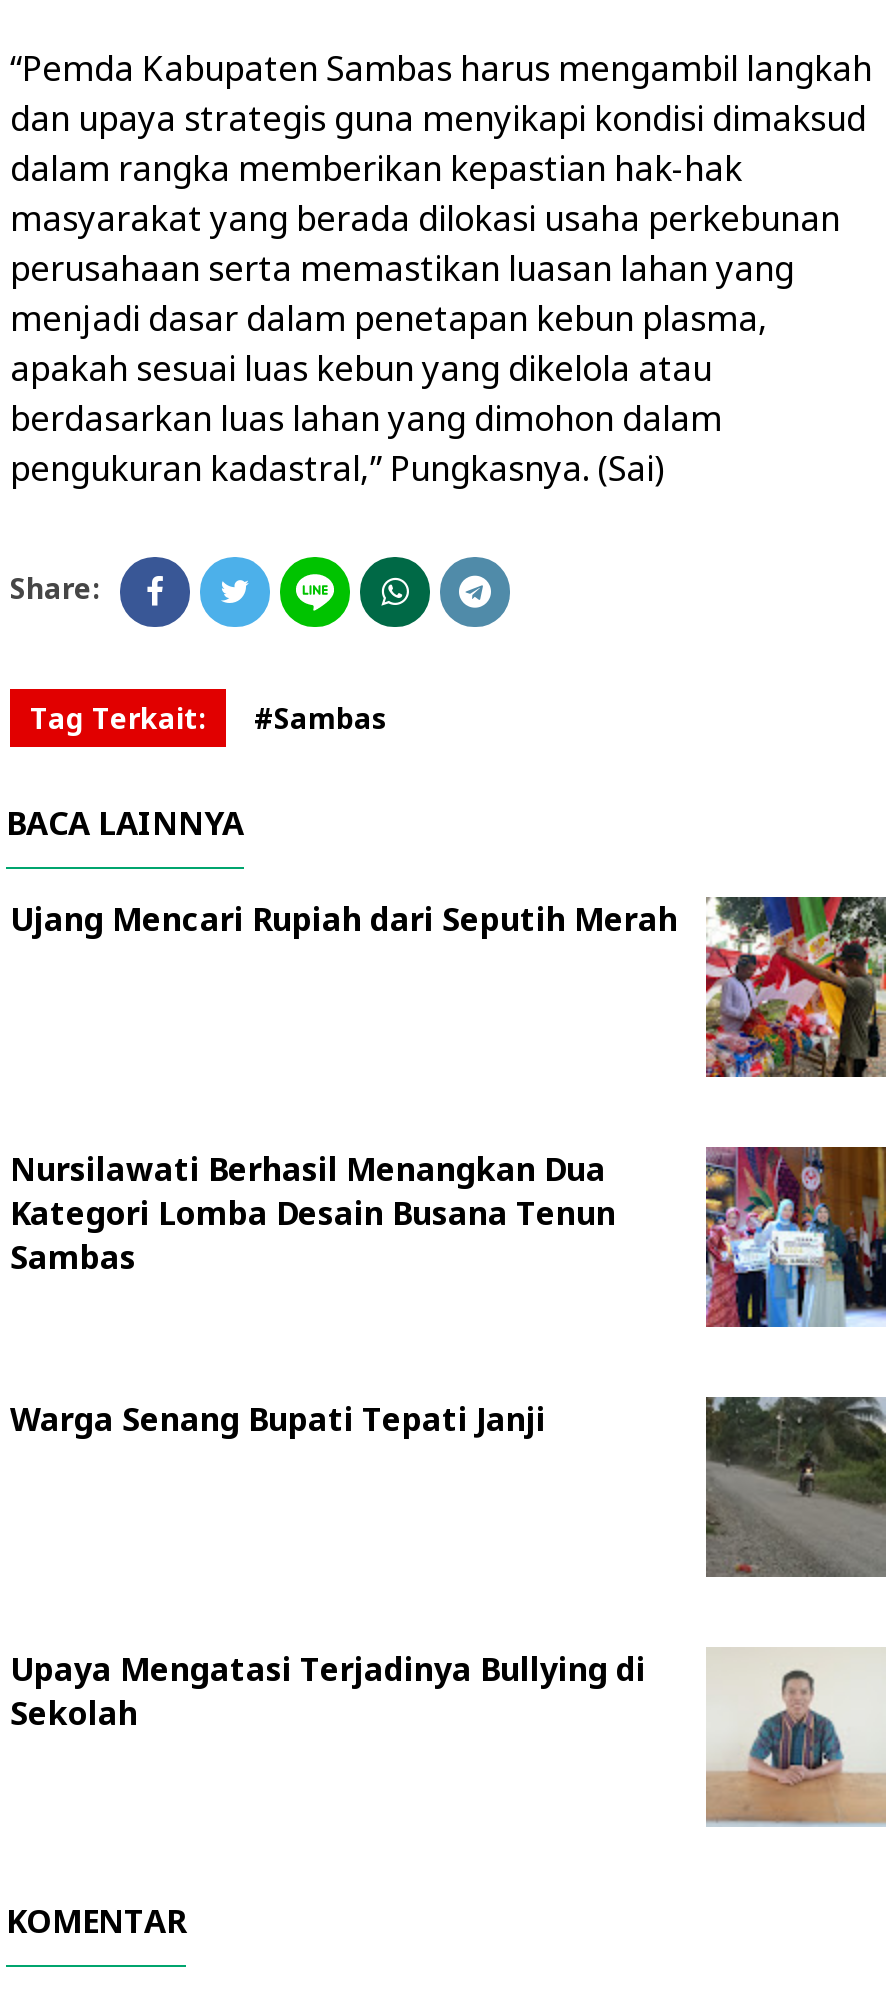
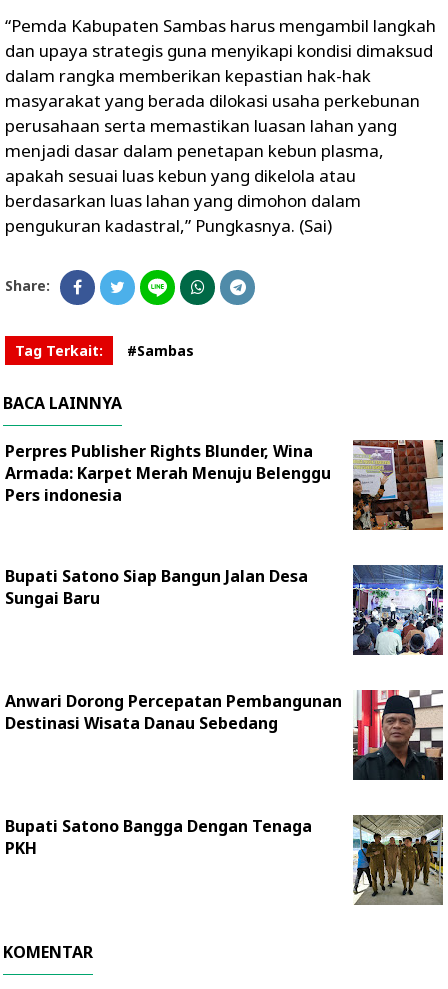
- [image]
- Ujang Mencari Rupiah dari Seputih Merah
+ [image]
+ Perpres Publisher Rights Blunder, Wina
+ Armada: Karpet Merah Menuju Belenggu
+ Pers indonesia

- Nursilawati Berhasil Menangkan Dua
- Kategori Lomba Desain Busana Tenun
- Sambas
+ Bupati Satono Siap Bangun Jalan Desa
+ Sungai Baru

- [image]
+ [image]

- Warga Senang Bupati Tepati Janji
+ Anwari Dorong Percepatan Pembangunan
+ Destinasi Wisata Danau Sebedang

- [image]
+ [image]

- [image]
- Upaya Mengatasi Terjadinya Bullying di
- Sekolah
+ [image]
+ Bupati Satono Bangga Dengan Tenaga
+ PKH
